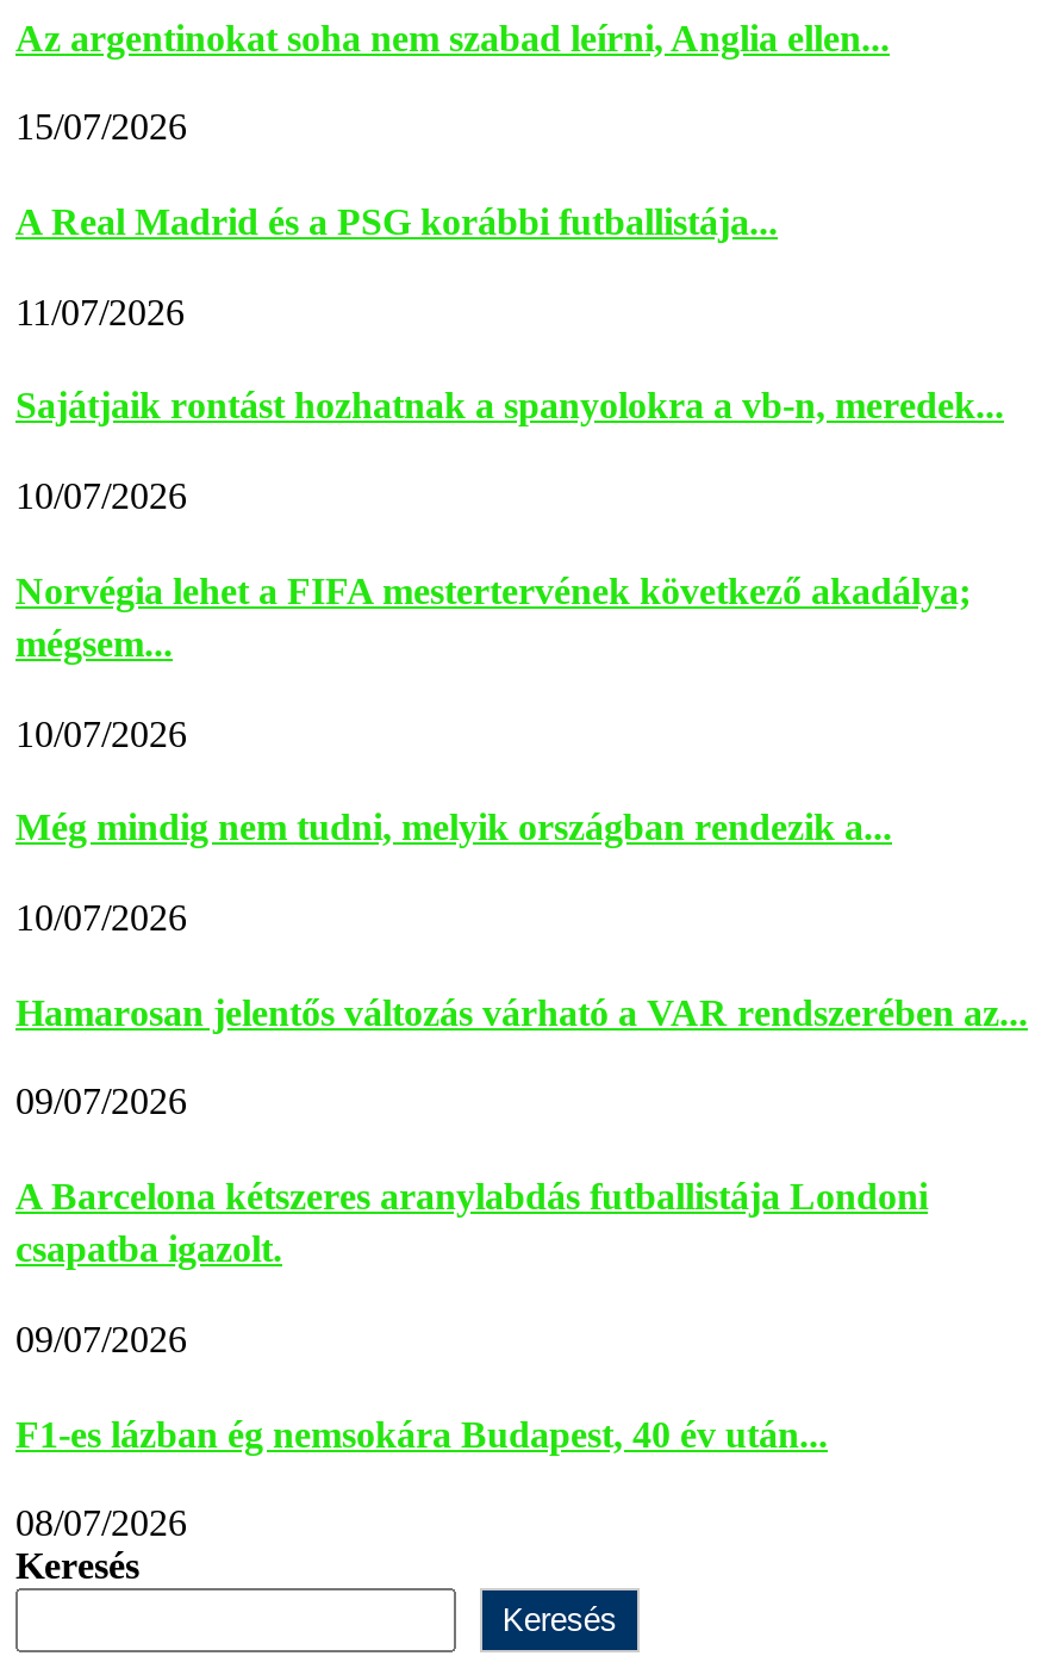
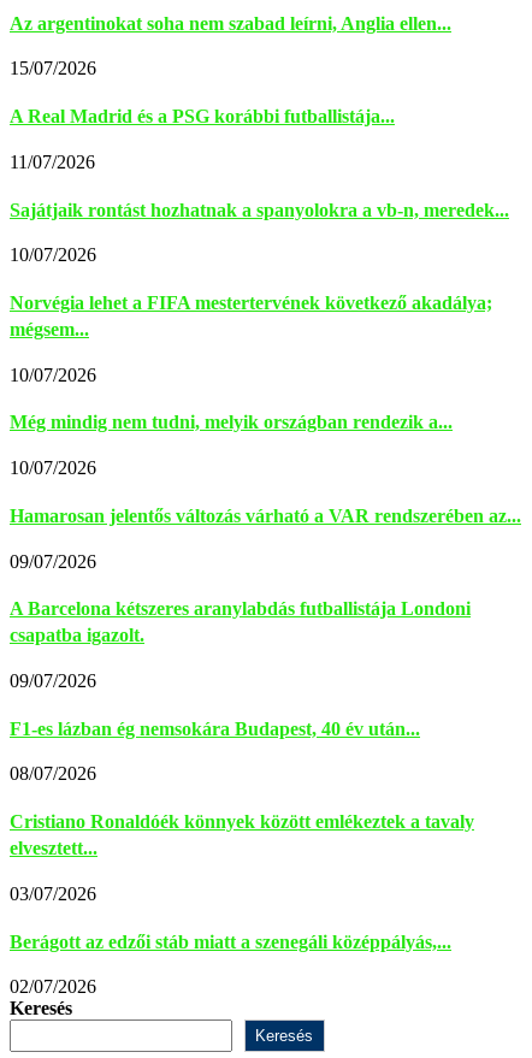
+ Cristiano Ronaldóék könnyek között emlékeztek a tavaly
+ elvesztett...
+ 03/07/2026
+ Berágott az edzői stáb miatt a szenegáli középpályás,...
+ 02/07/2026
